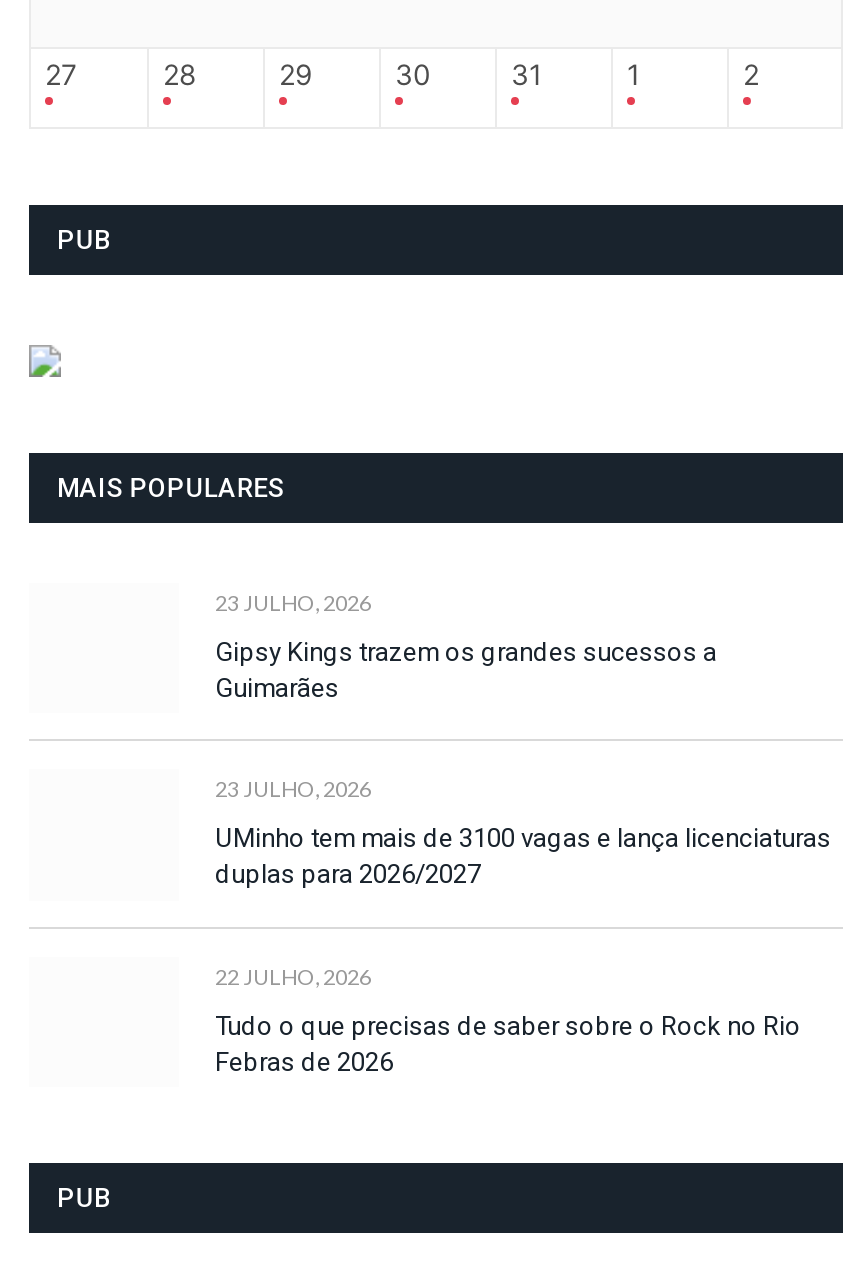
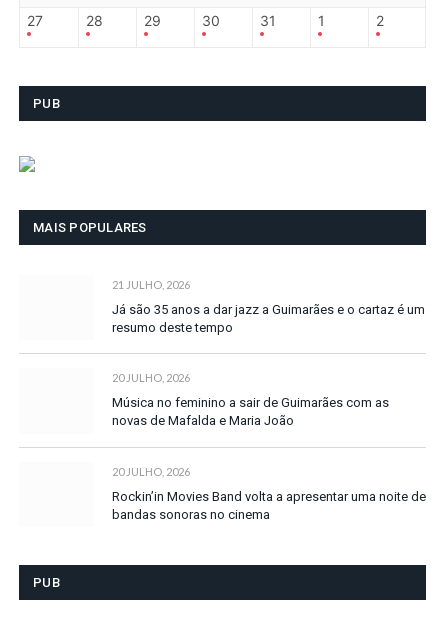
- 23 JULHO, 2026
+ 21 JULHO, 2026

- Gipsy Kings trazem os grandes sucessos a
- Guimarães
+ Já são 35 anos a dar jazz a Guimarães e o cartaz é um
+ resumo deste tempo

- 23 JULHO, 2026
+ 20 JULHO, 2026

- UMinho tem mais de 3100 vagas e lança licenciaturas
- duplas para 2026/2027
+ Música no feminino a sair de Guimarães com as
+ novas de Mafalda e Maria João

- 22 JULHO, 2026
+ 20 JULHO, 2026

- Tudo o que precisas de saber sobre o Rock no Rio
- Febras de 2026
+ Rockin’in Movies Band volta a apresentar uma noite de
+ bandas sonoras no cinema
